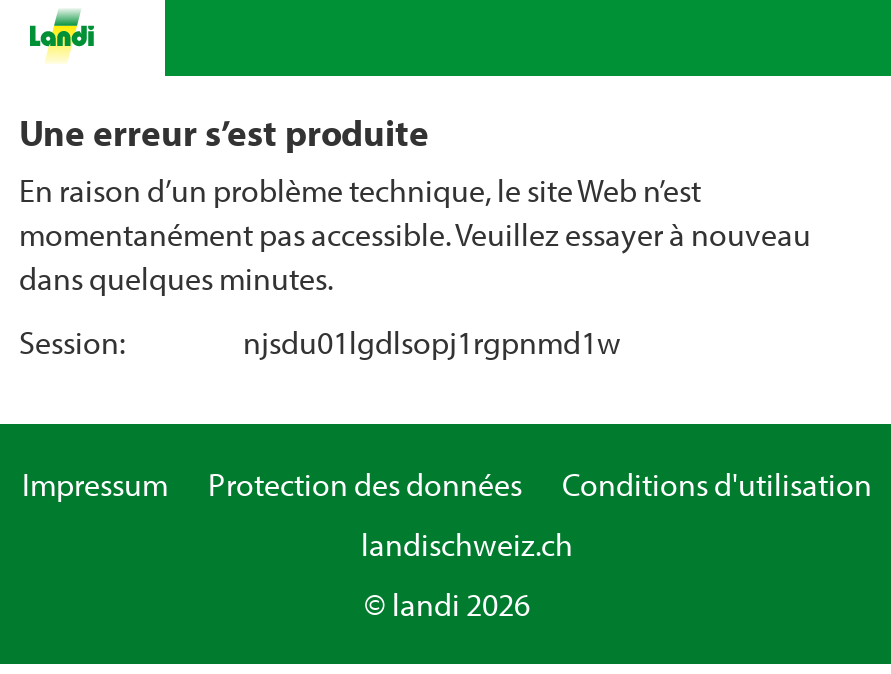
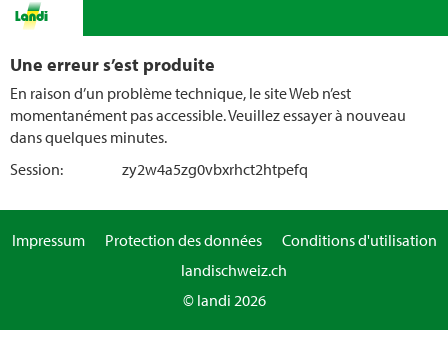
- njsdu01lgdlsopj1rgpnmd1w
+ zy2w4a5zg0vbxrhct2htpefq
